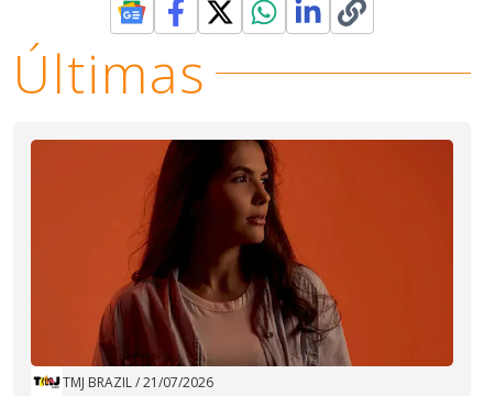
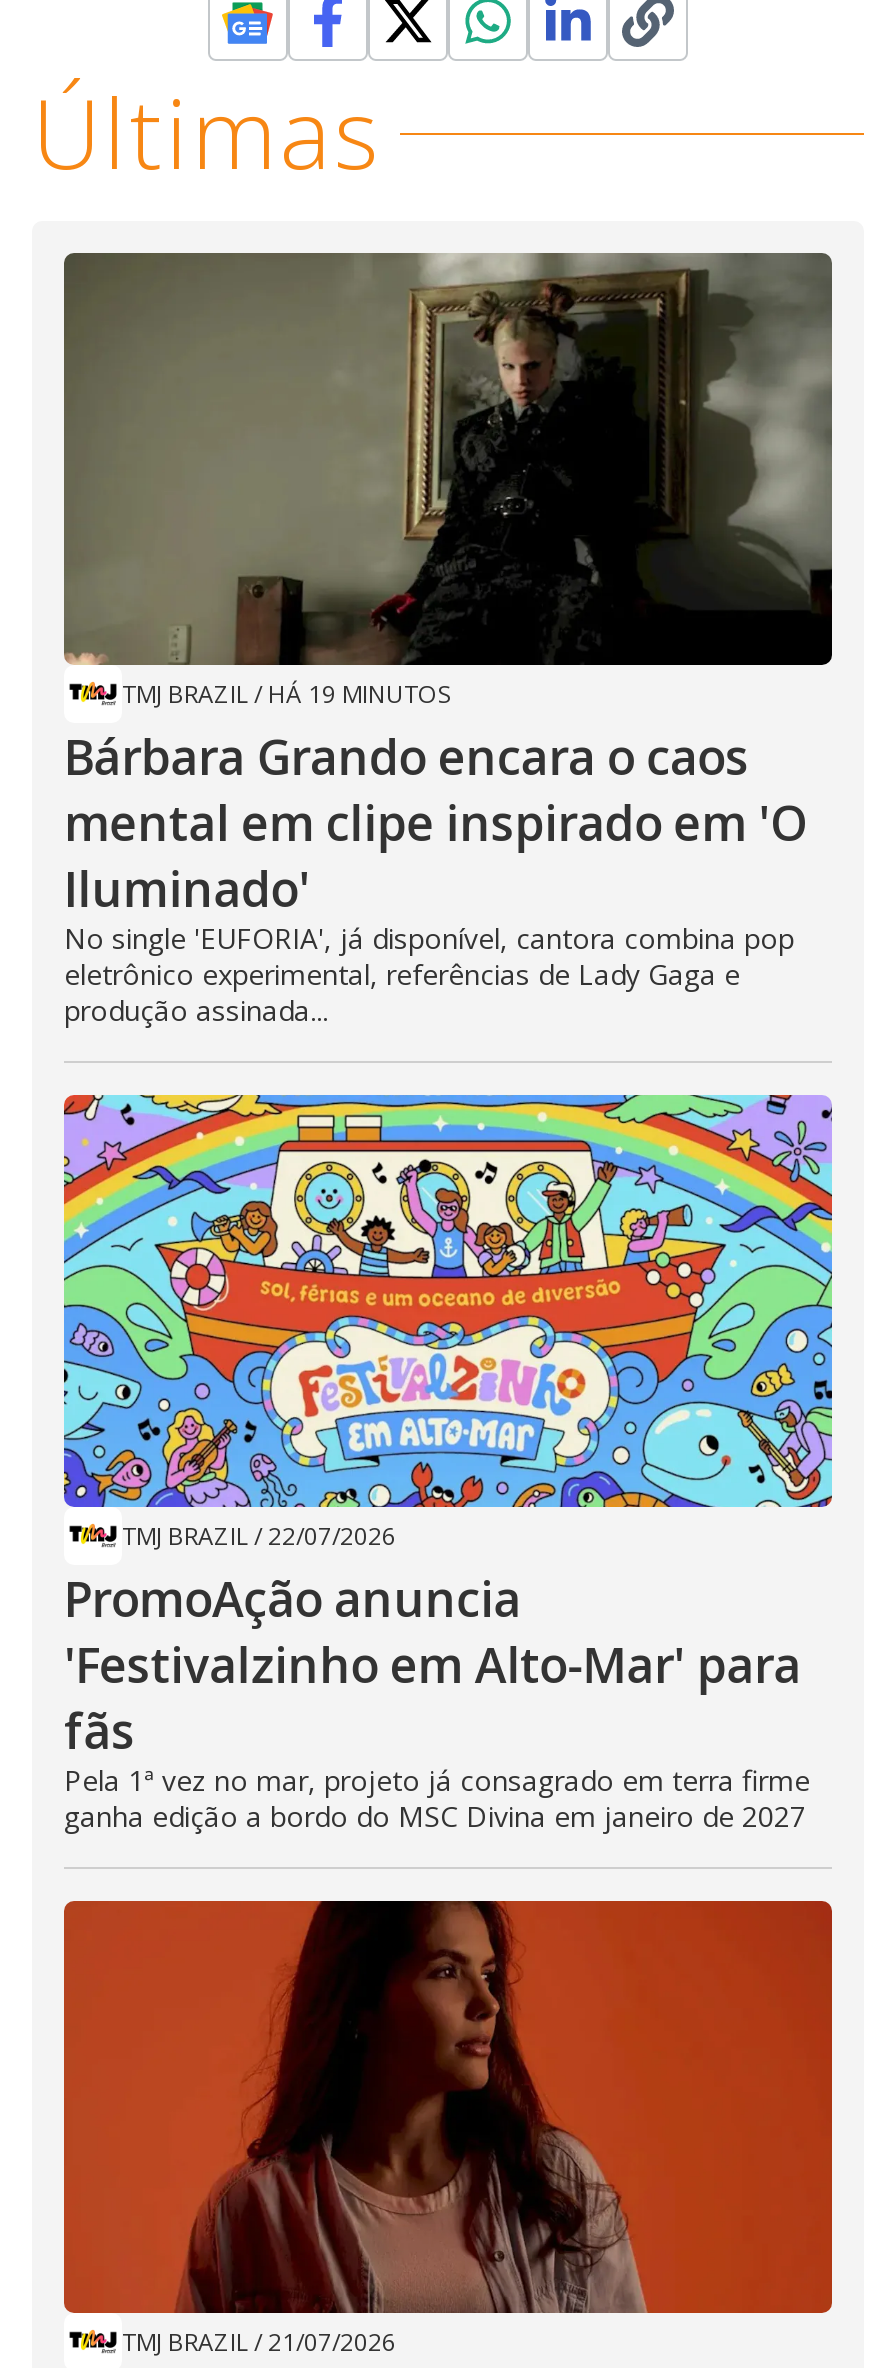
+ [image]
+ TMJ BRAZIL / HÁ 19 MINUTOS
+ Bárbara Grando encara o caos
+ mental em clipe inspirado em 'O
+ Iluminado'
+ No single 'EUFORIA', já disponível, cantora combina pop
+ eletrônico experimental, referências de Lady Gaga e
+ produção assinada...

+ [image]
+ TMJ BRAZIL / 22/07/2026
+ PromoAção anuncia
+ 'Festivalzinho em Alto-Mar' para
+ fãs
+ Pela 1ª vez no mar, projeto já consagrado em terra firme
+ ganha edição a bordo do MSC Divina em janeiro de 2027
